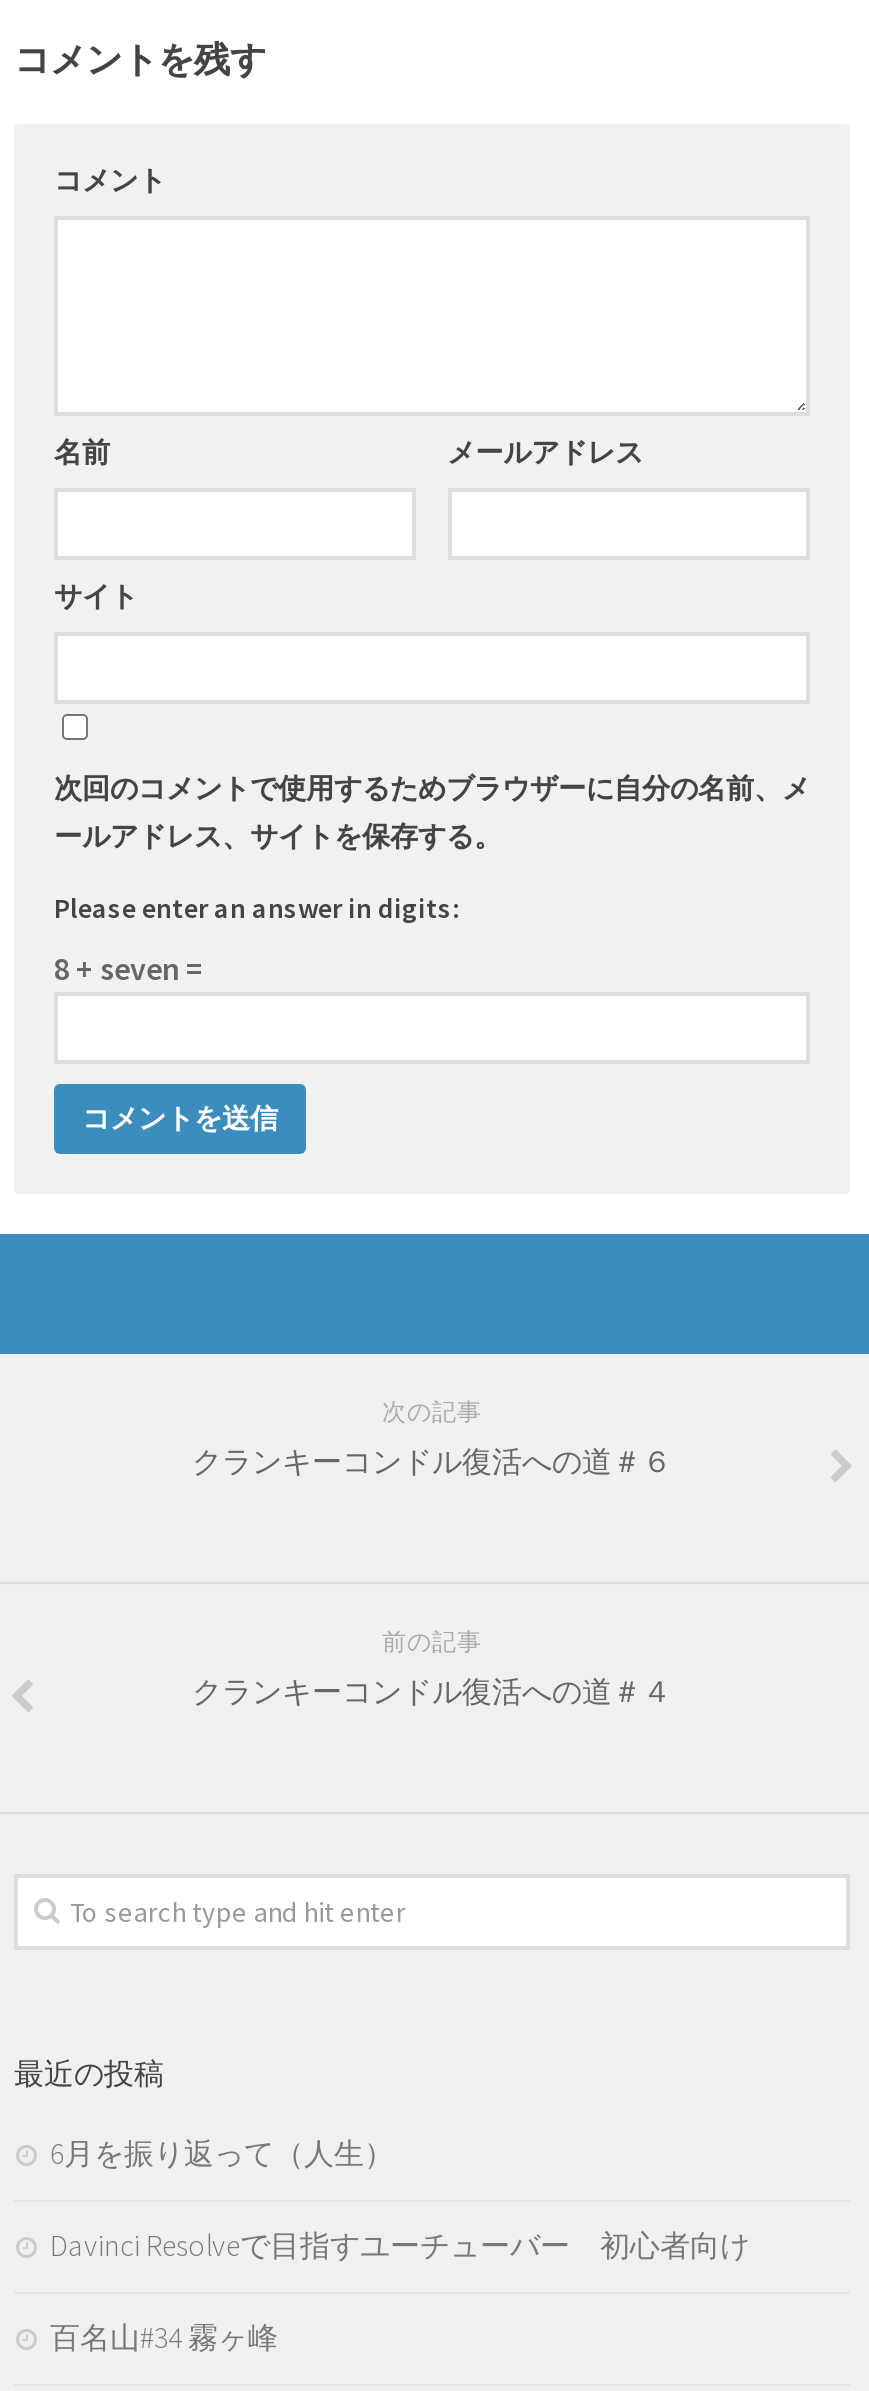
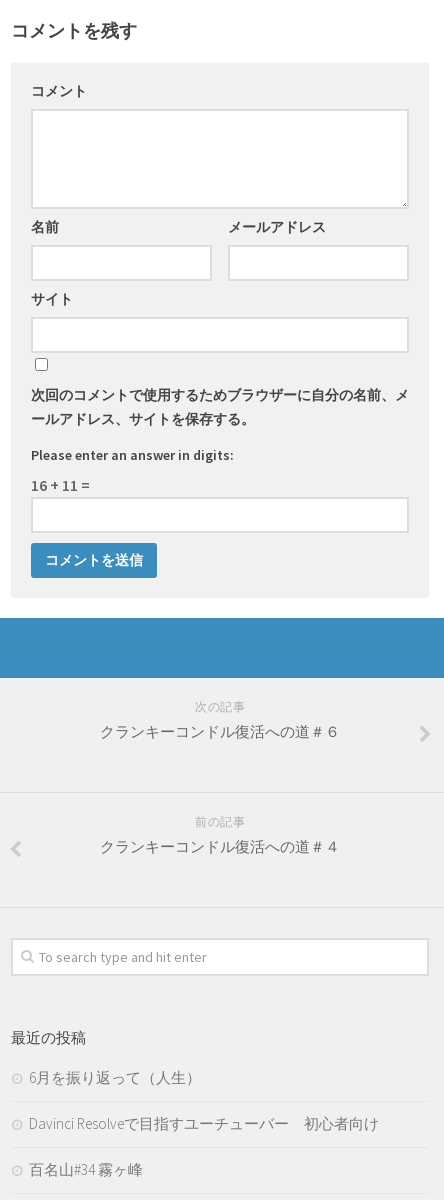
- 8 + seven =
+ 16 + 11 =
